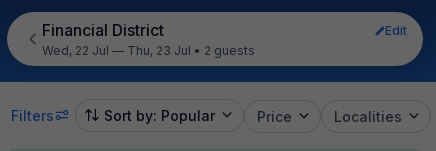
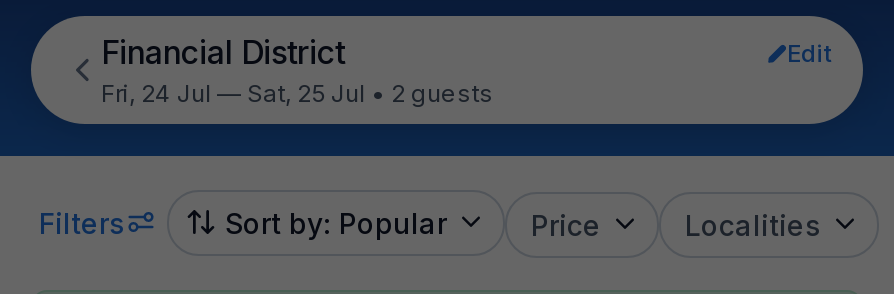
- Wed, 22 Jul — Thu, 23 Jul • 2 guests
+ Fri, 24 Jul — Sat, 25 Jul • 2 guests
